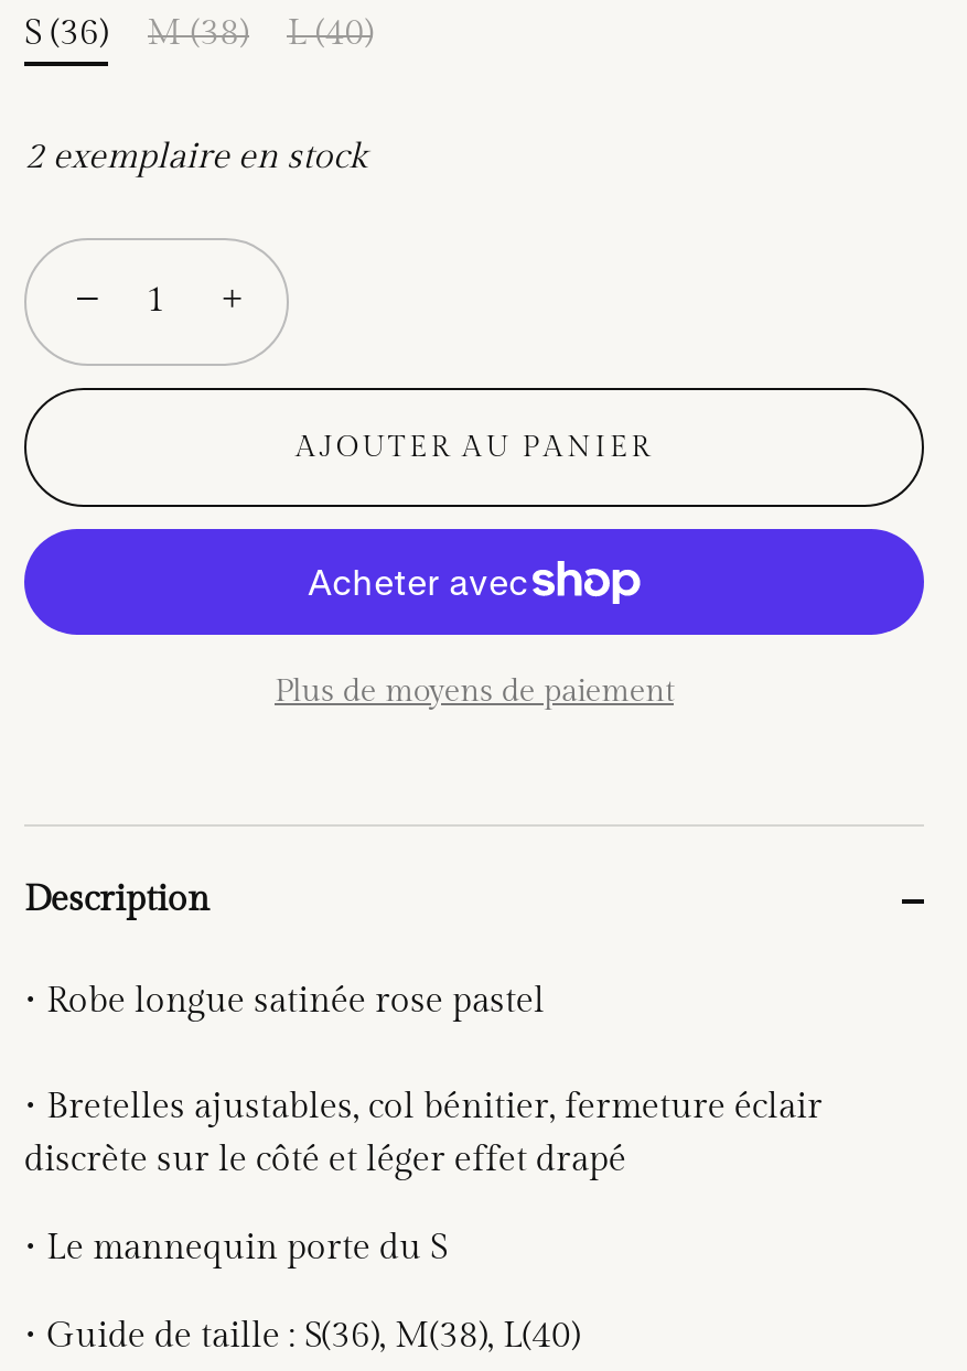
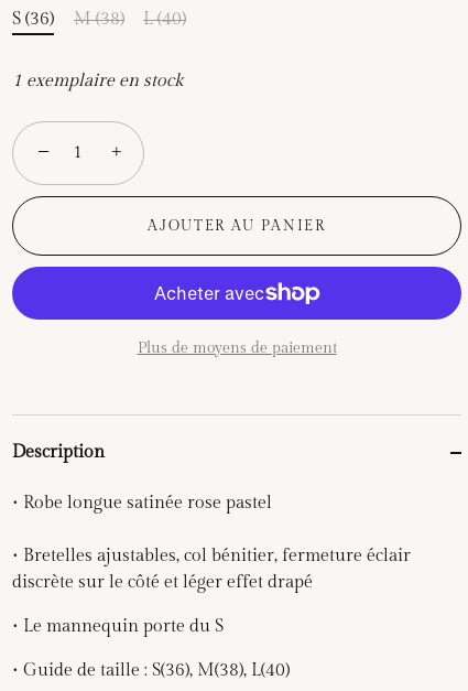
- 2 exemplaire en stock
+ 1 exemplaire en stock
